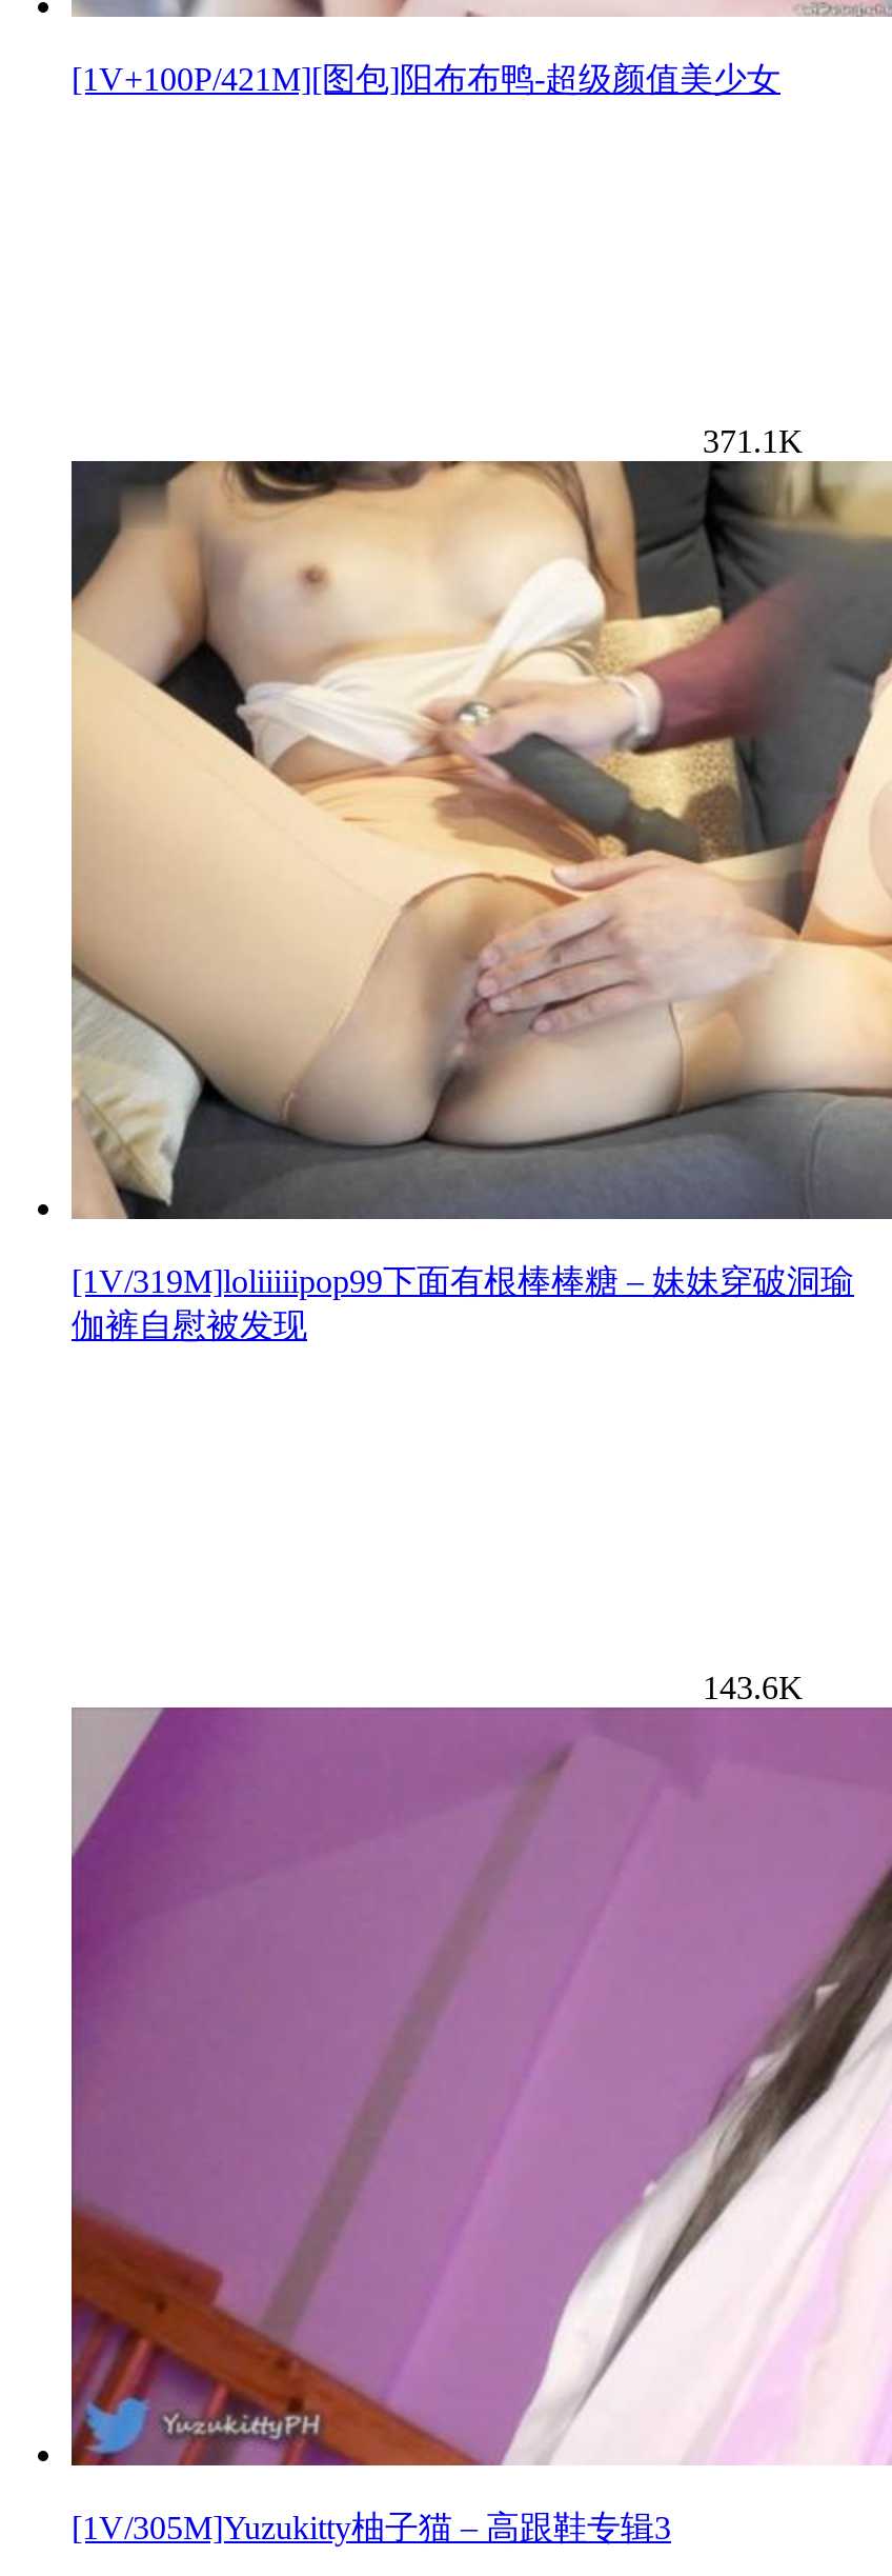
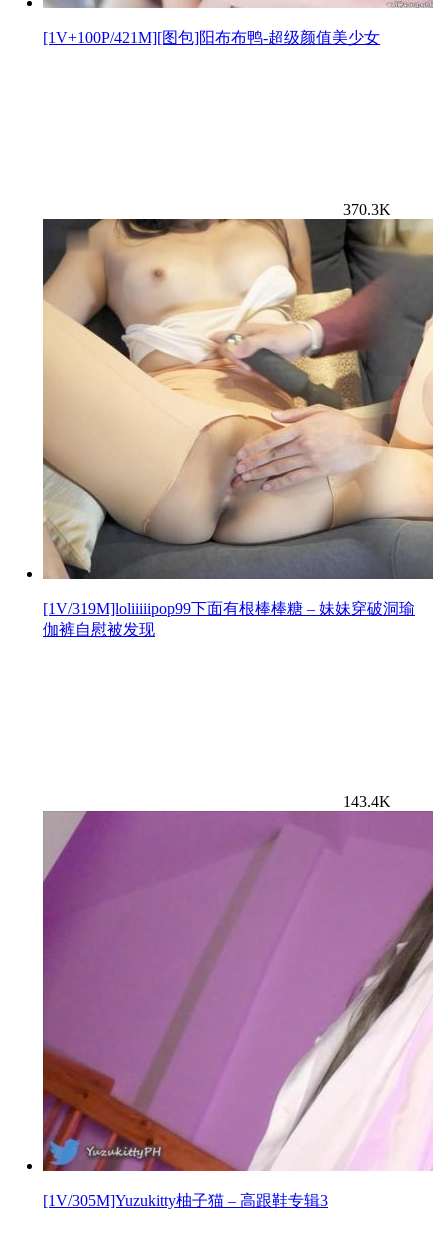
- 371.1K
+ 370.3K

- 143.6K
+ 143.4K
